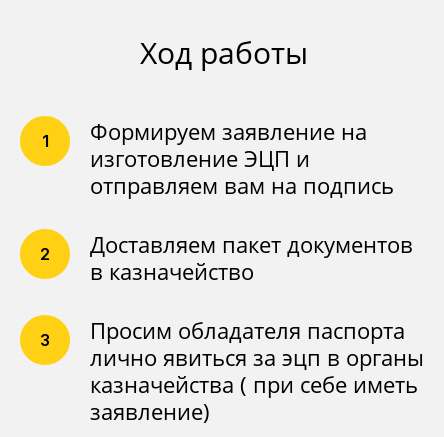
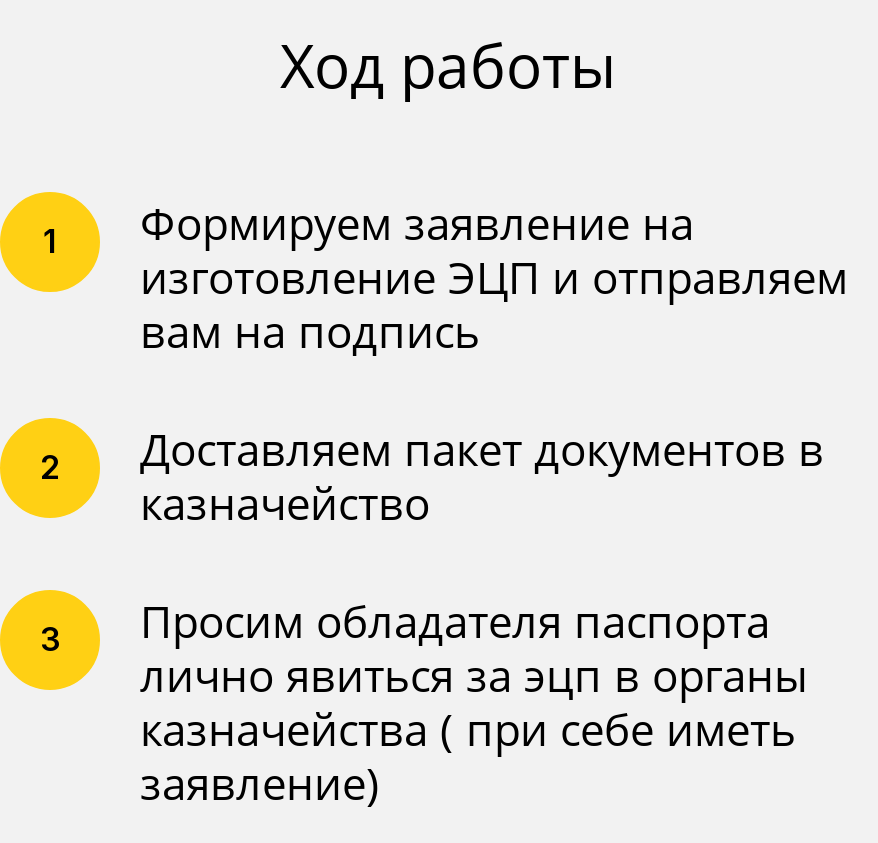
- [image]
+ [image]

- [image]
+ [image]

- [image]
+ [image]
